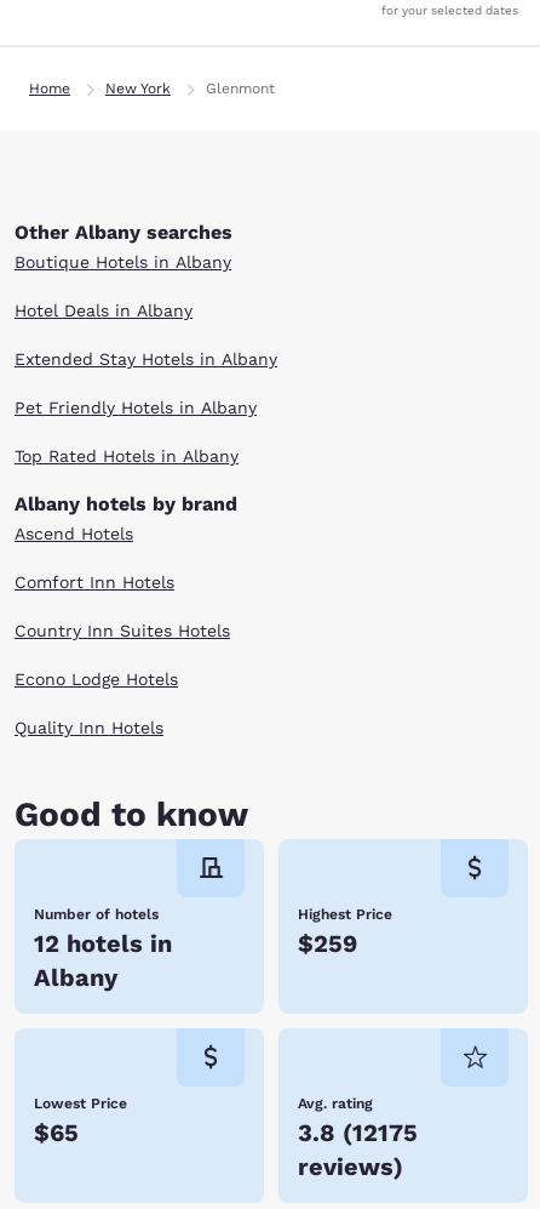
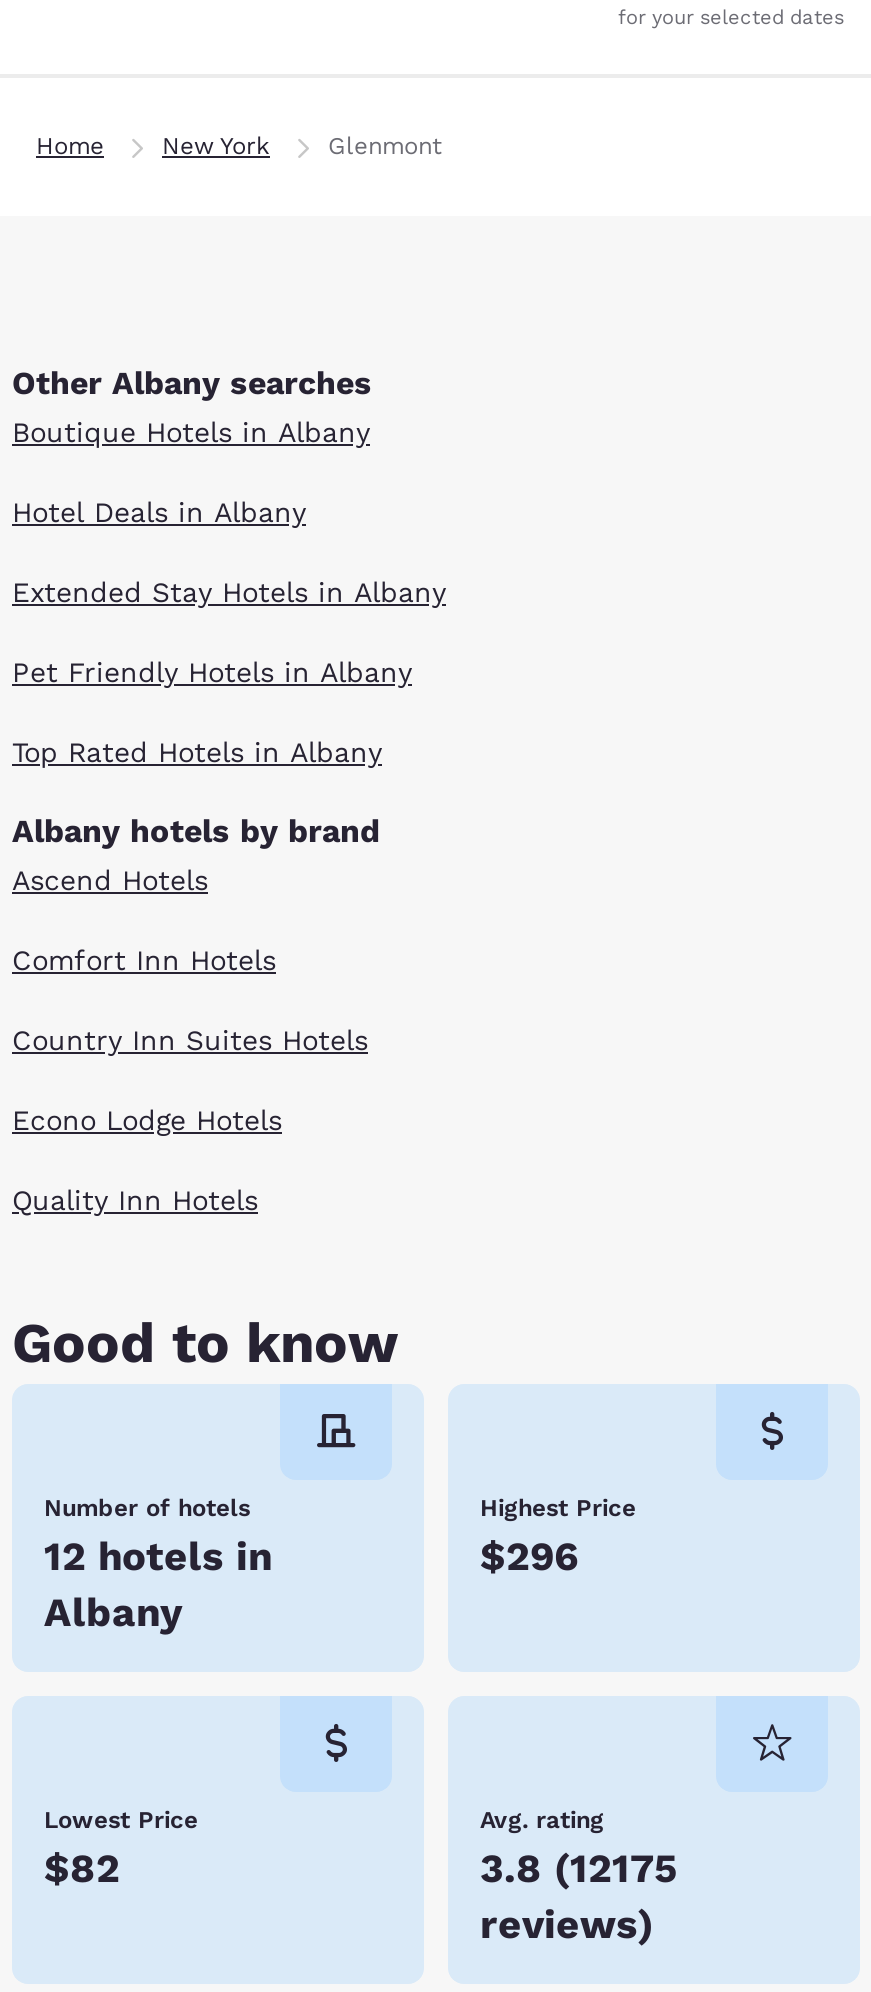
- $259
+ $296

- $65
+ $82
